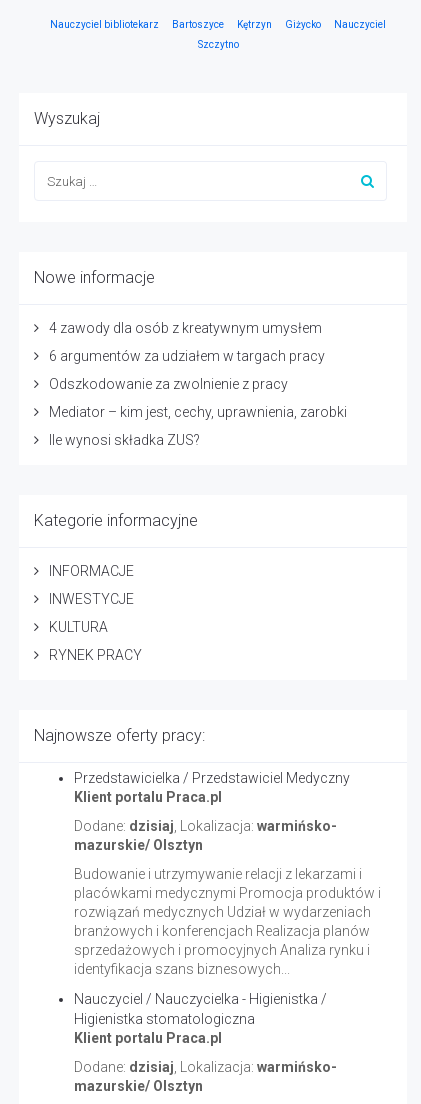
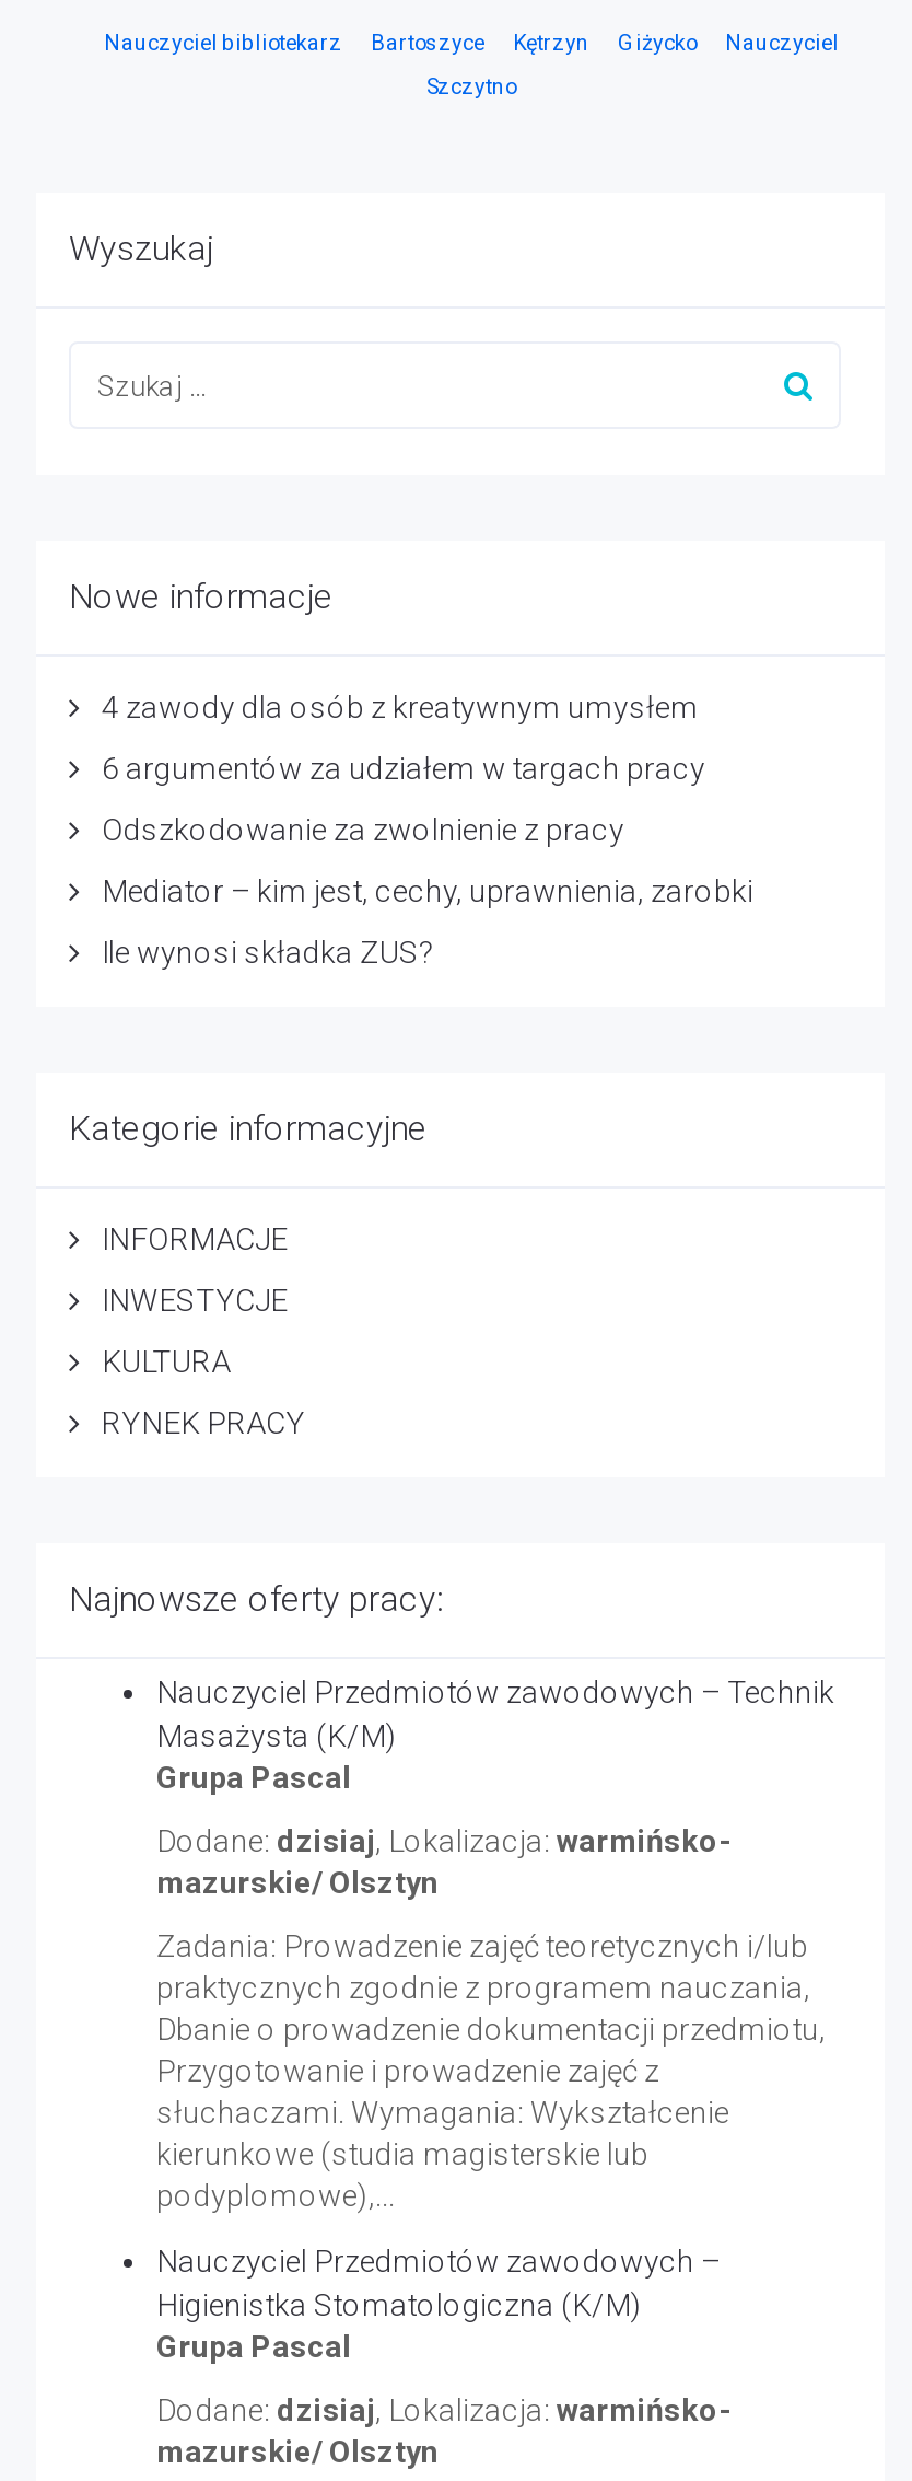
- Przedstawicielka / Przedstawiciel Medyczny
- Klient portalu Praca.pl
+ Nauczyciel Przedmiotów zawodowych – Technik
+ Masażysta (K/M)
+ Grupa Pascal

- Budowanie i utrzymywanie relacji z lekarzami i
- placówkami medycznymi Promocja produktów i
- rozwiązań medycznych Udział w wydarzeniach
- branżowych i konferencjach Realizacja planów
- sprzedażowych i promocyjnych Analiza rynku i
- identyfikacja szans biznesowych...
+ Zadania: Prowadzenie zajęć teoretycznych i/lub
+ praktycznych zgodnie z programem nauczania,
+ Dbanie o prowadzenie dokumentacji przedmiotu,
+ Przygotowanie i prowadzenie zajęć z
+ słuchaczami. Wymagania: Wykształcenie
+ kierunkowe (studia magisterskie lub
+ podyplomowe),...

- Nauczyciel / Nauczycielka - Higienistka /
- Higienistka stomatologiczna
- Klient portalu Praca.pl
+ Nauczyciel Przedmiotów zawodowych –
+ Higienistka Stomatologiczna (K/M)
+ Grupa Pascal
